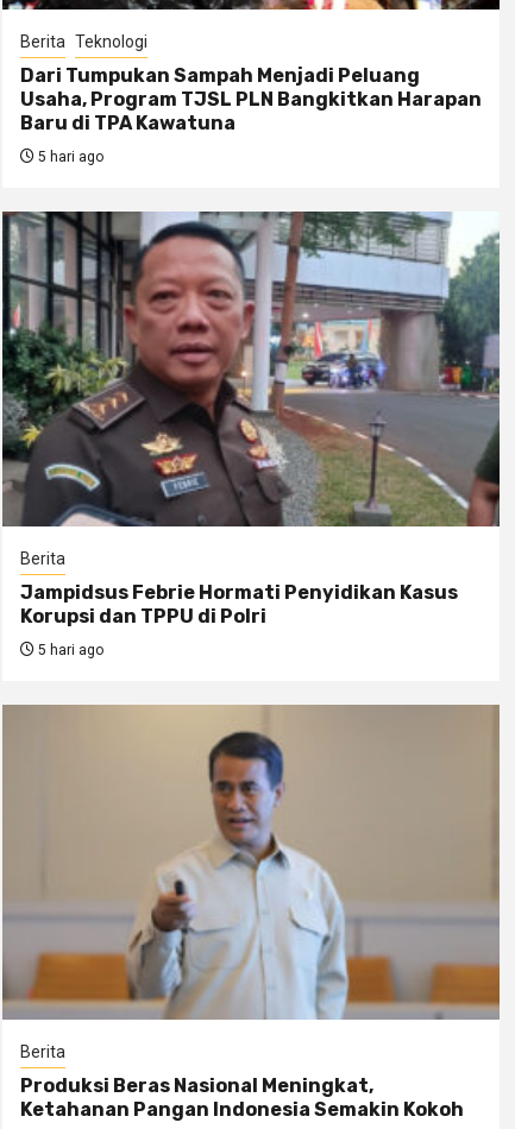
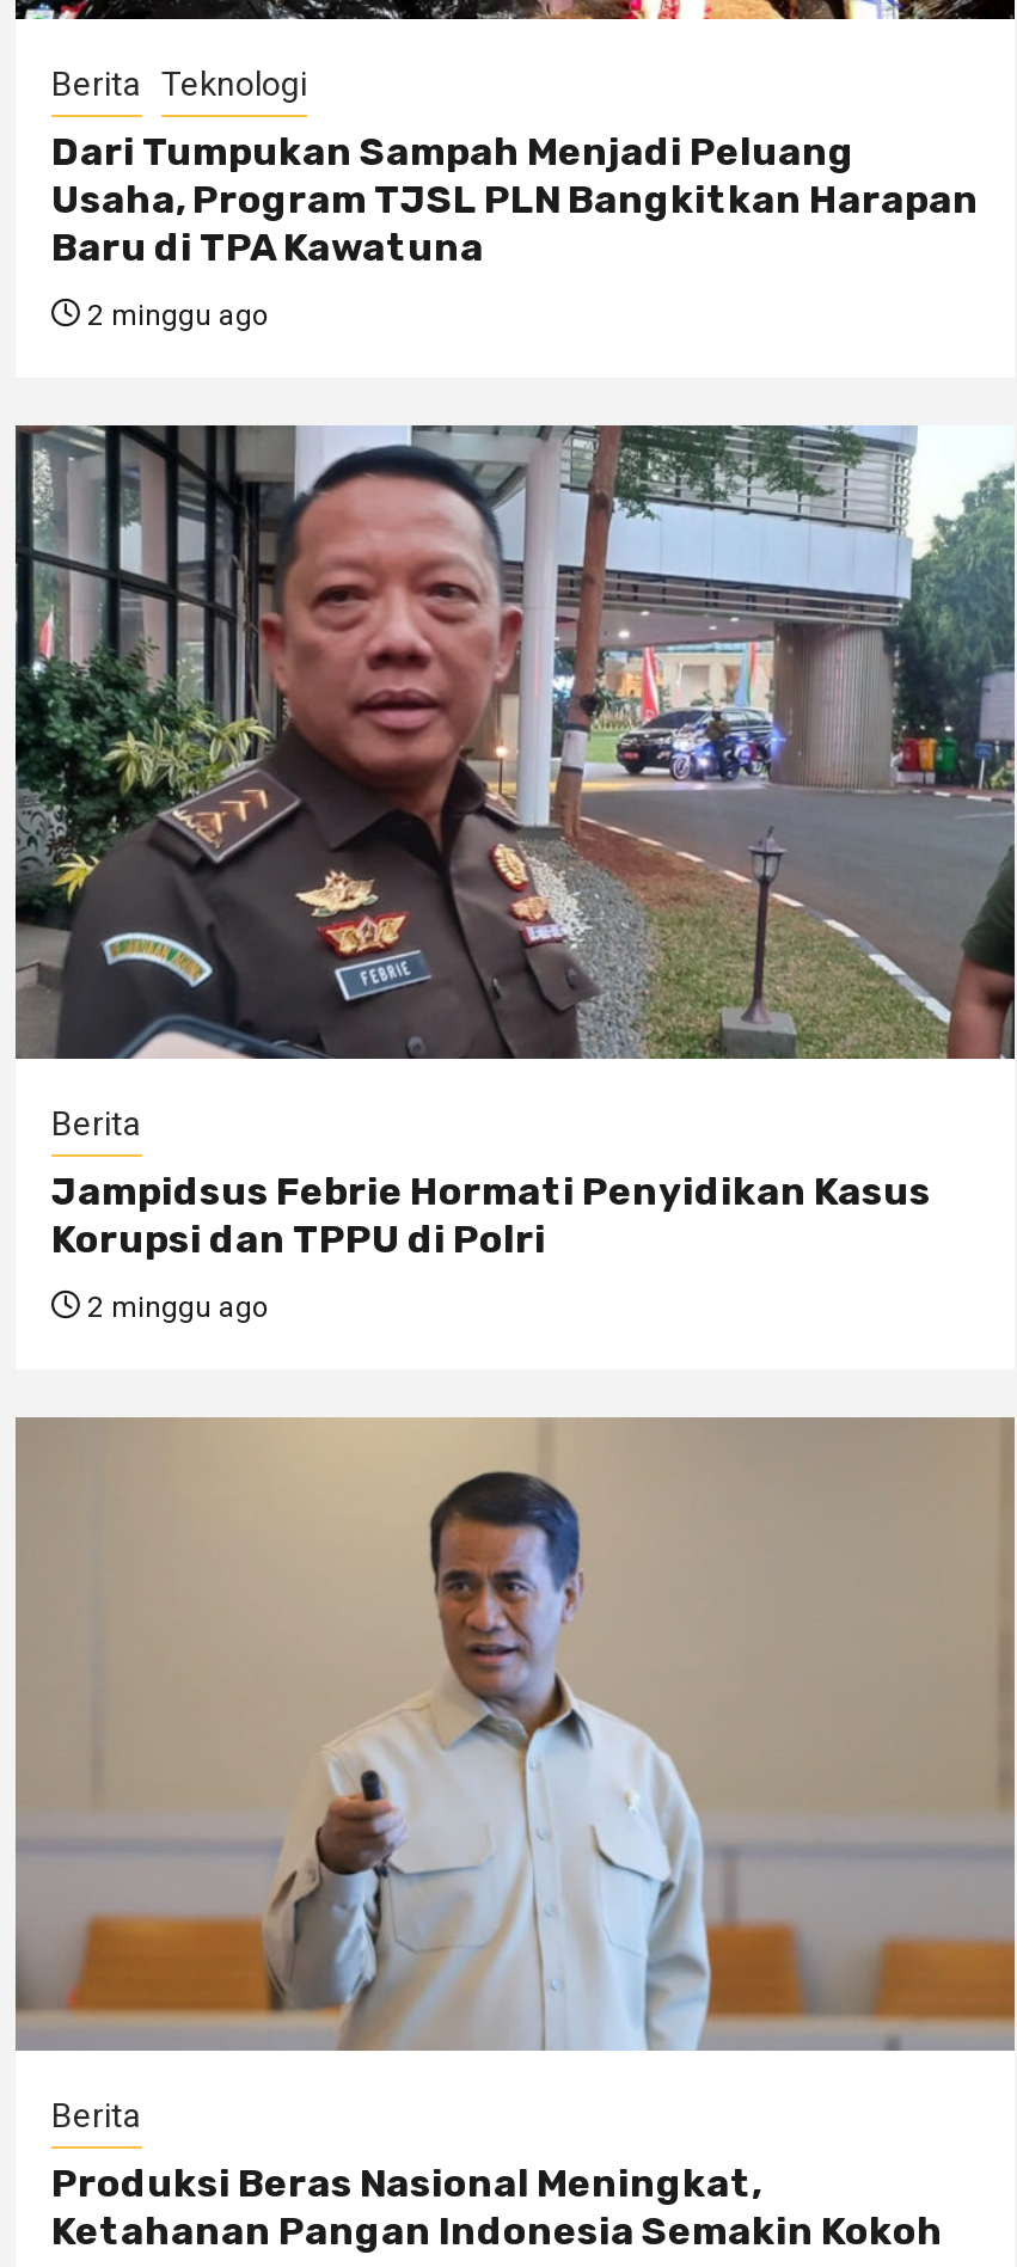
- 5 hari ago
+ 2 minggu ago

- 5 hari ago
+ 2 minggu ago
